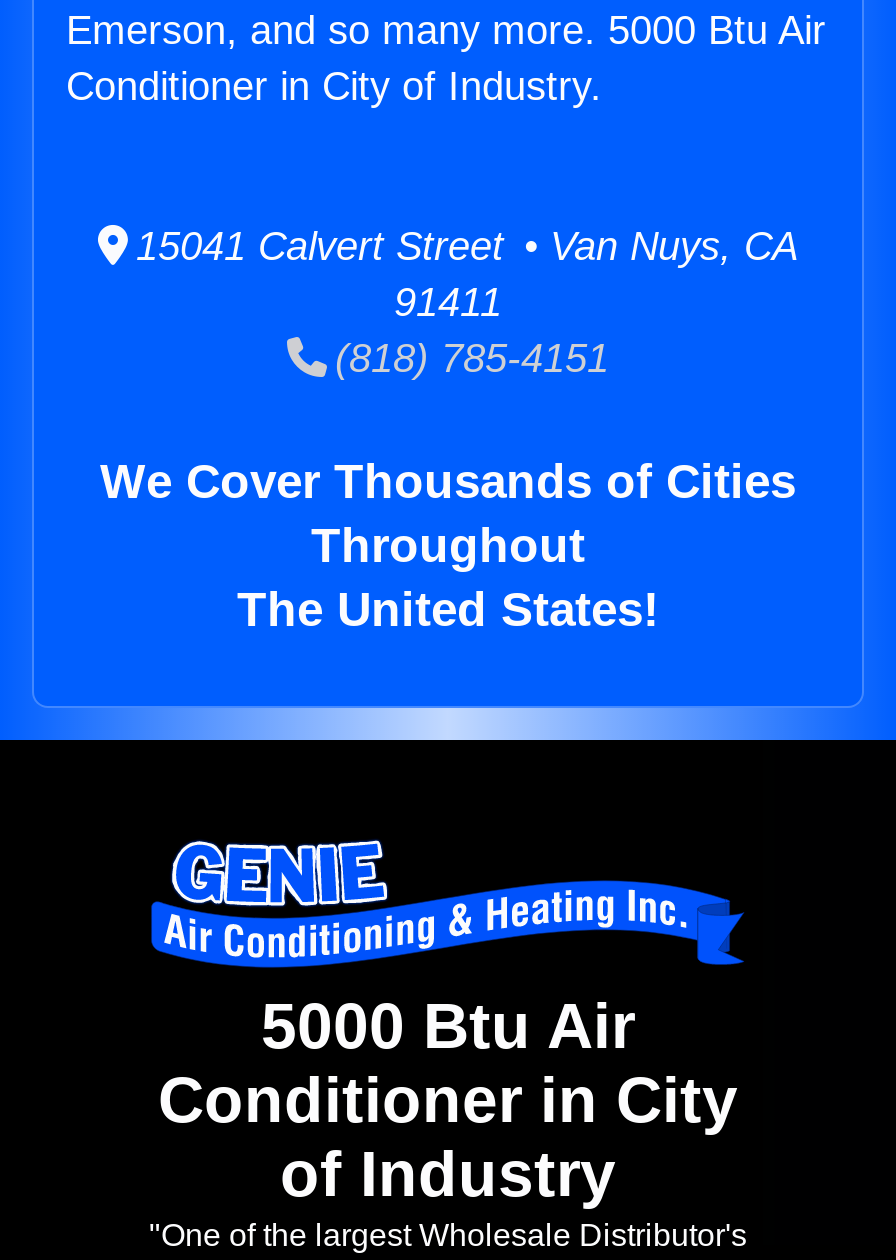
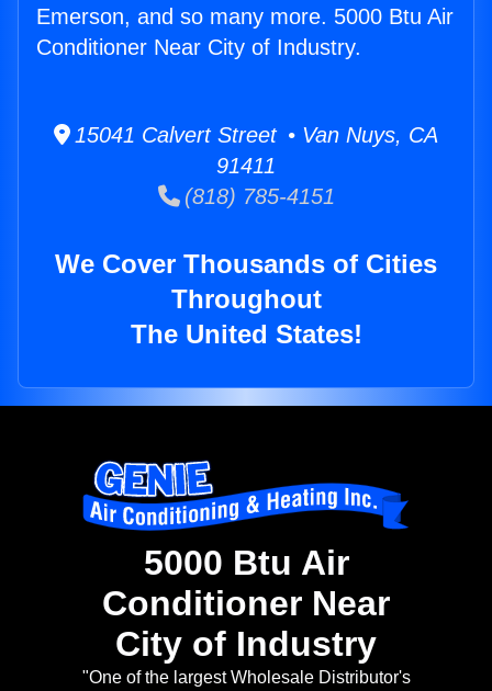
- Conditioner in City of Industry.
+ Conditioner Near City of Industry.

- Conditioner in City
- of Industry
+ Conditioner Near
+ City of Industry
